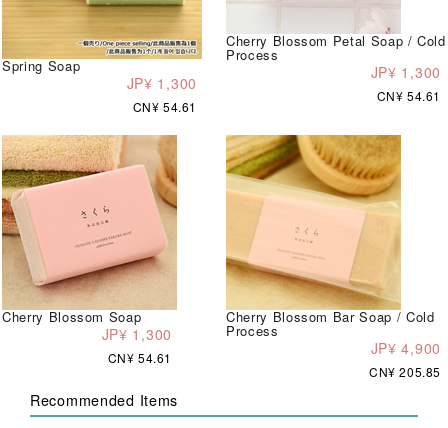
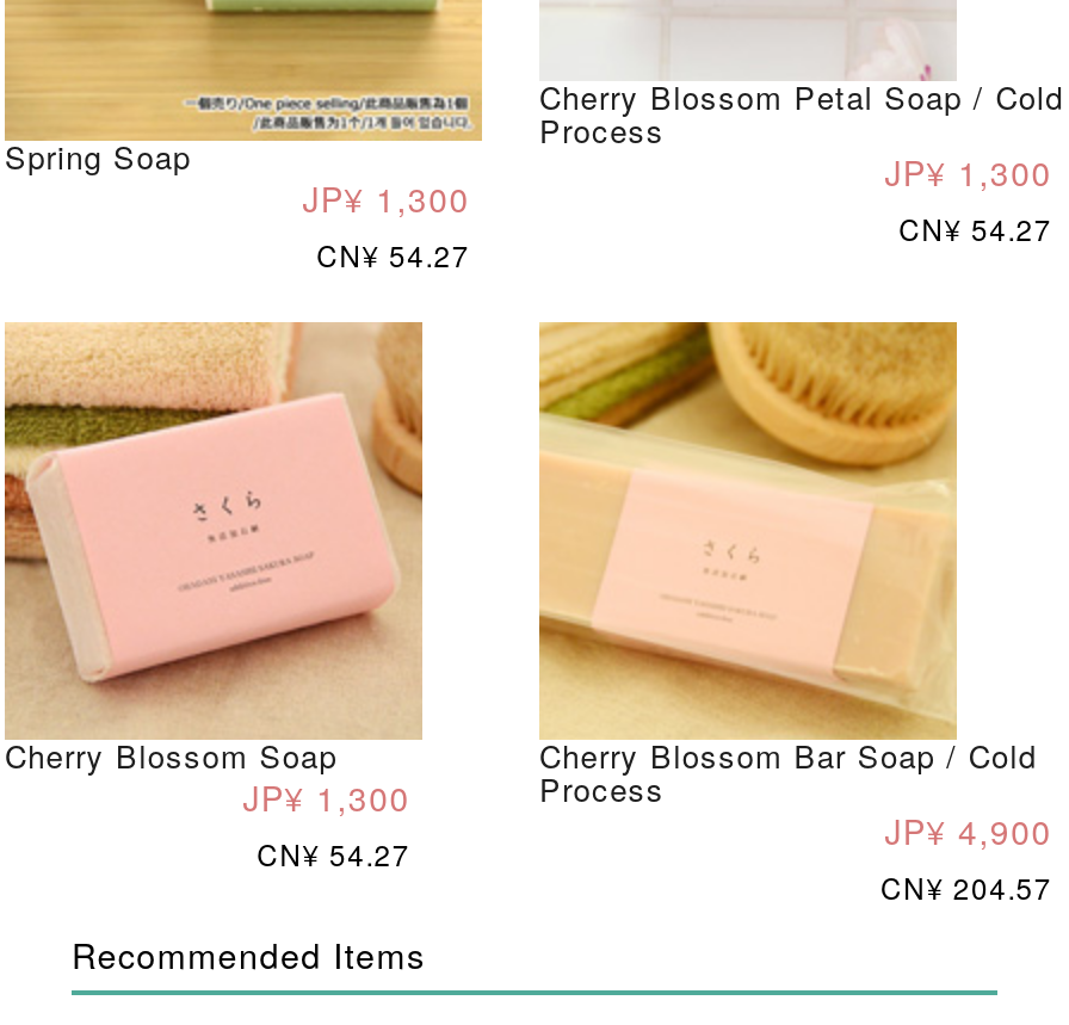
- CN¥ 54.61
+ CN¥ 54.27

- CN¥ 54.61
+ CN¥ 54.27

- CN¥ 54.61
+ CN¥ 54.27

- CN¥ 205.85
+ CN¥ 204.57
